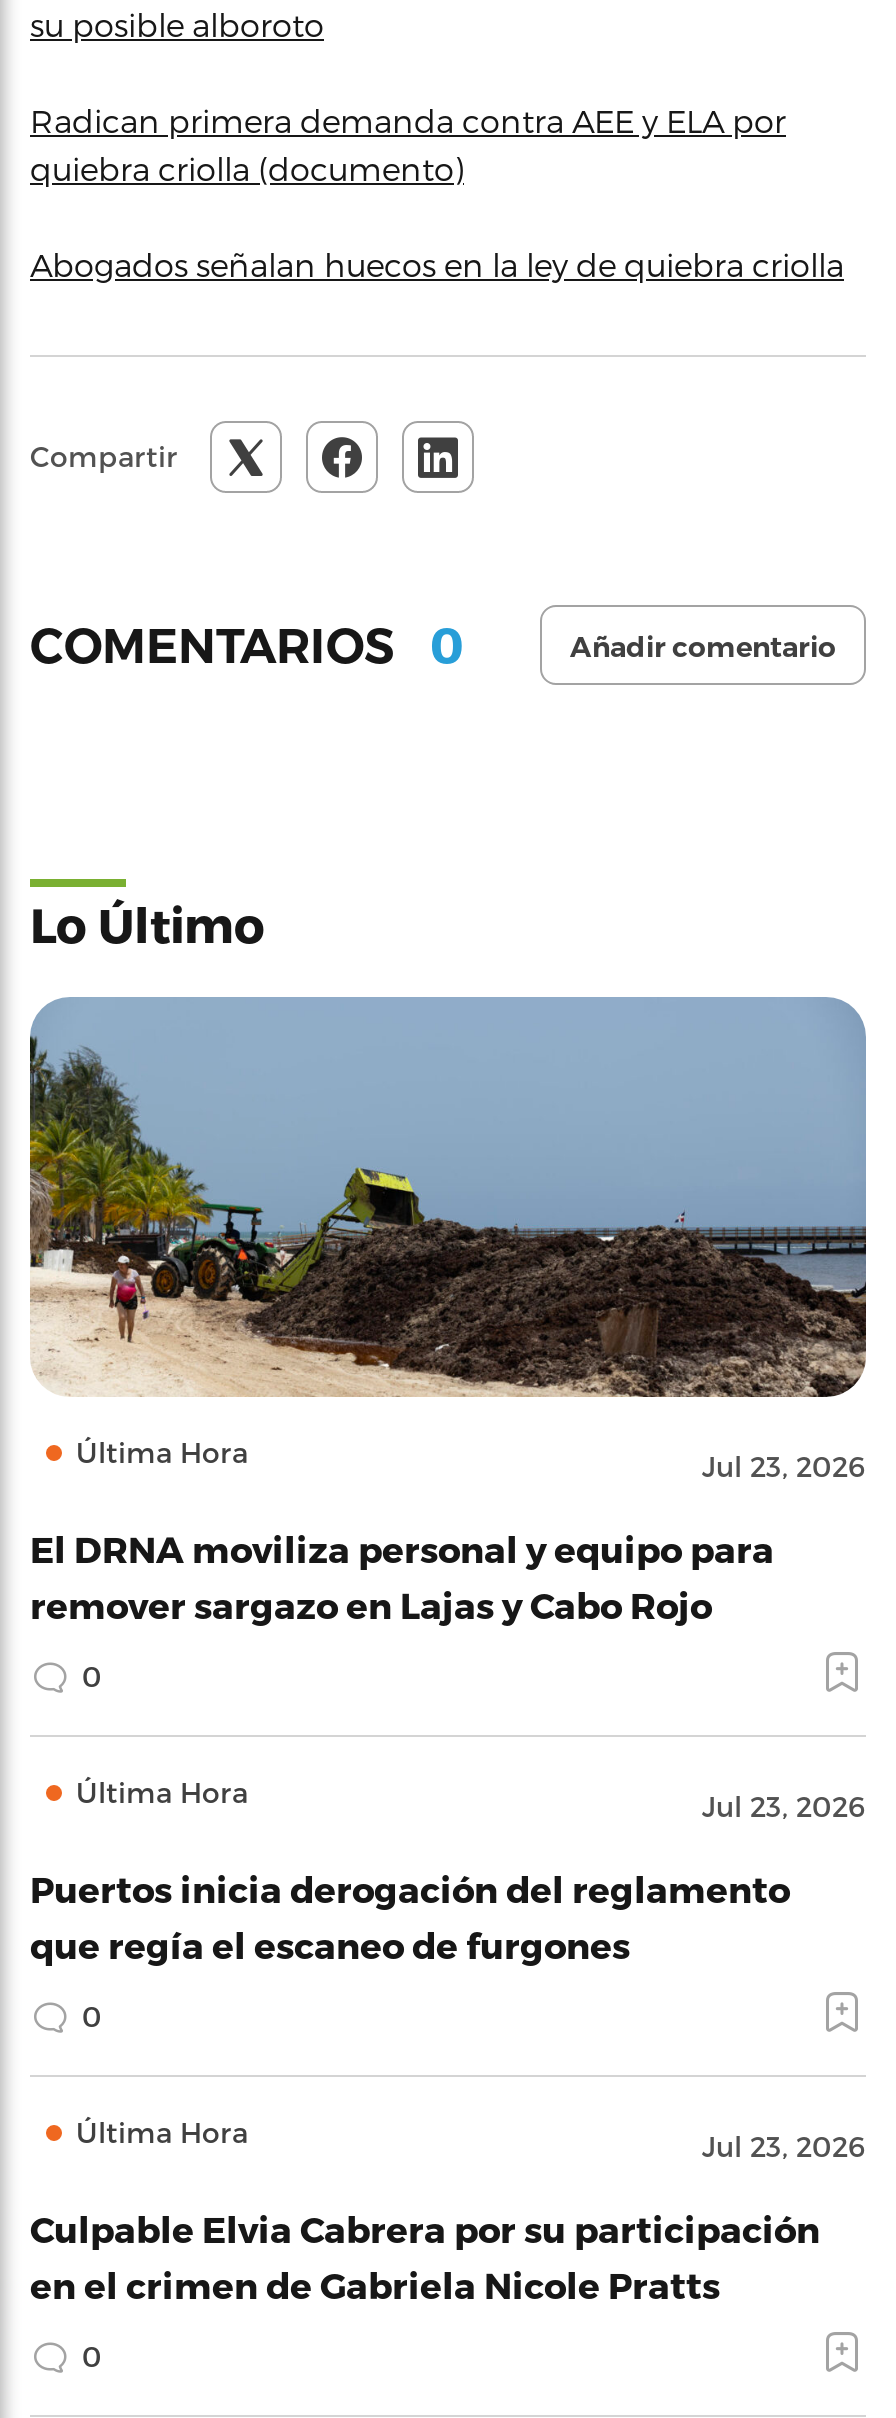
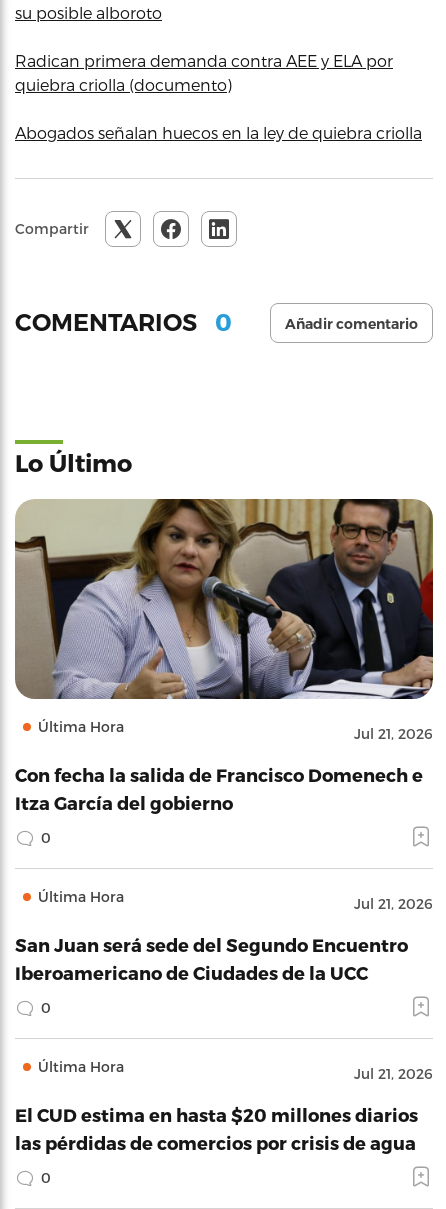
- [image]
- Jul 23, 2026
+ [image]
+ Jul 21, 2026

- El DRNA moviliza personal y equipo para
- remover sargazo en Lajas y Cabo Rojo
+ Con fecha la salida de Francisco Domenech e
+ Itza García del gobierno

- Jul 23, 2026
+ Jul 21, 2026

- Puertos inicia derogación del reglamento
- que regía el escaneo de furgones
+ San Juan será sede del Segundo Encuentro
+ Iberoamericano de Ciudades de la UCC

- Jul 23, 2026
+ Jul 21, 2026

- Culpable Elvia Cabrera por su participación
- en el crimen de Gabriela Nicole Pratts
+ El CUD estima en hasta $20 millones diarios
+ las pérdidas de comercios por crisis de agua
